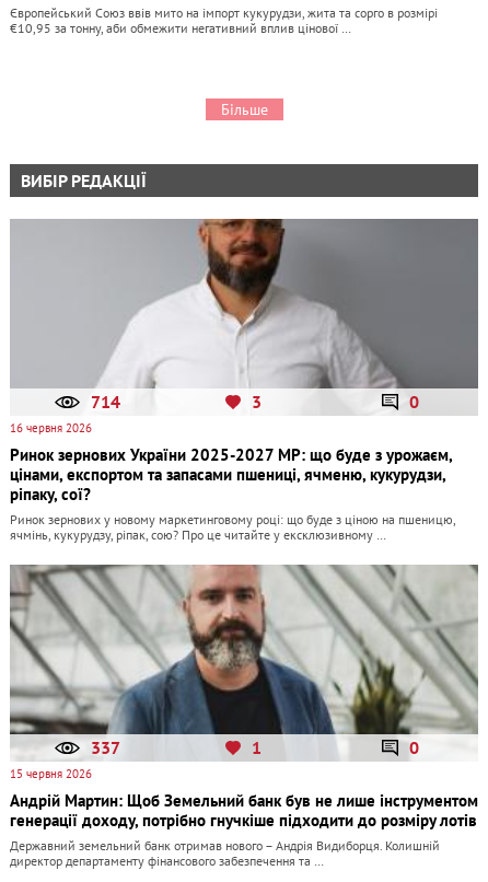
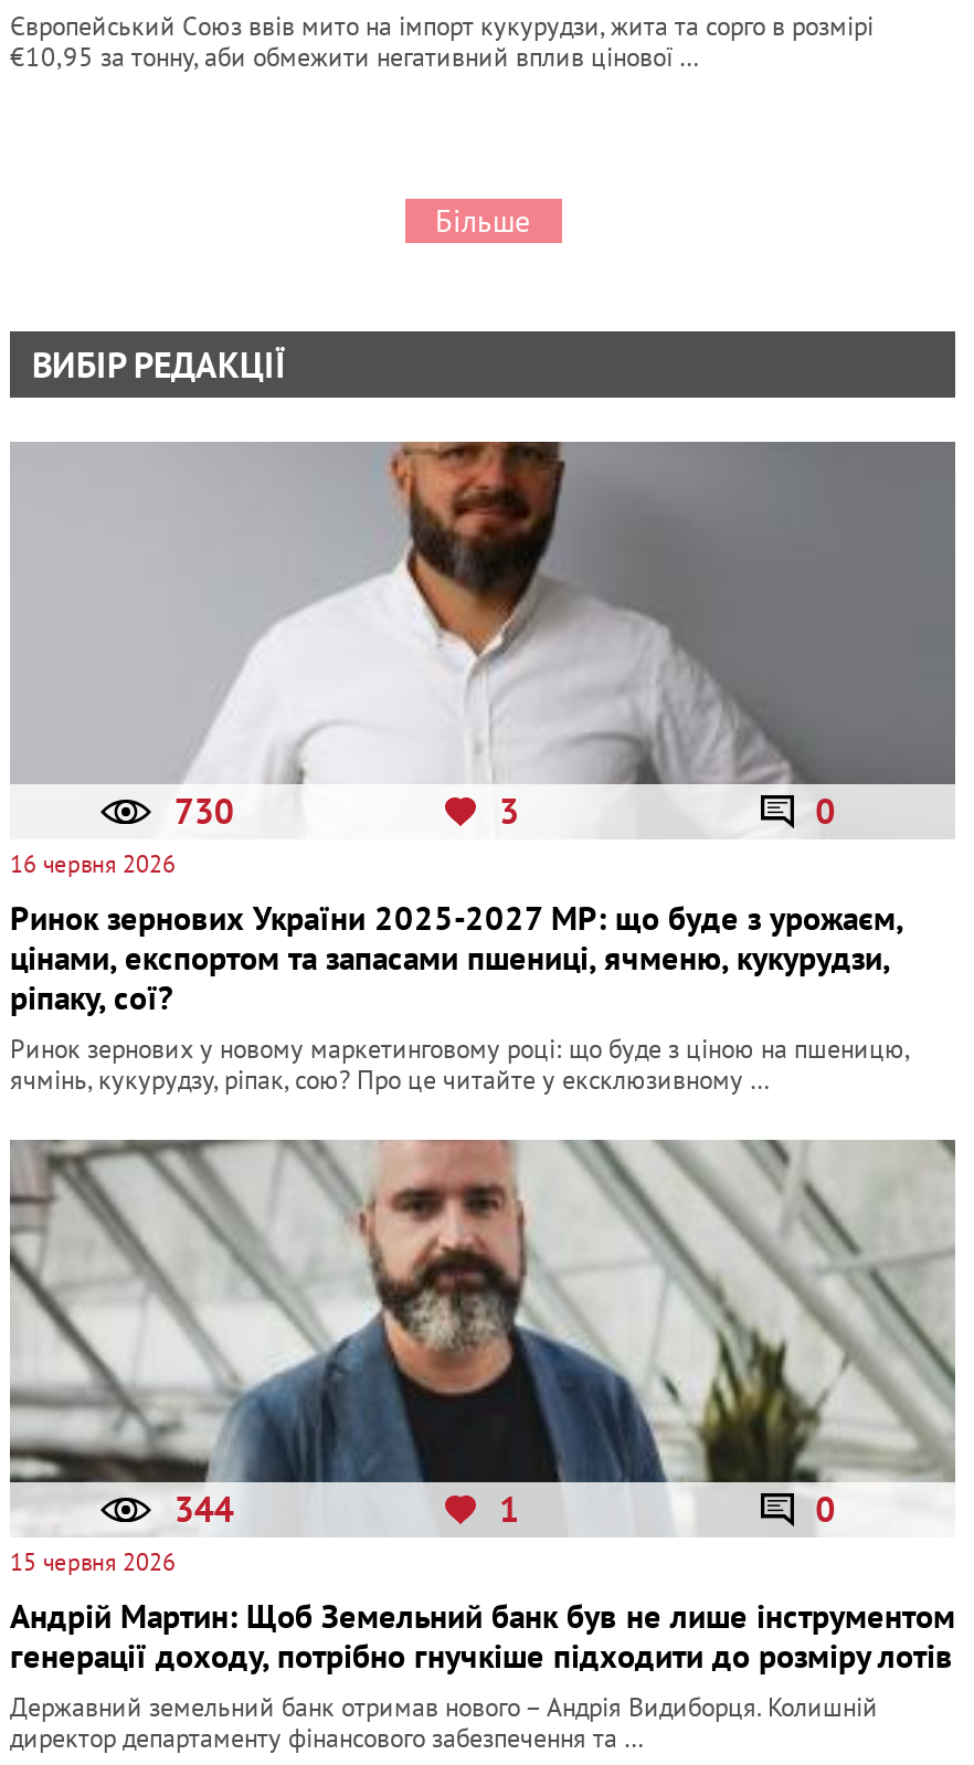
- 714
+ 730

- 337
+ 344
